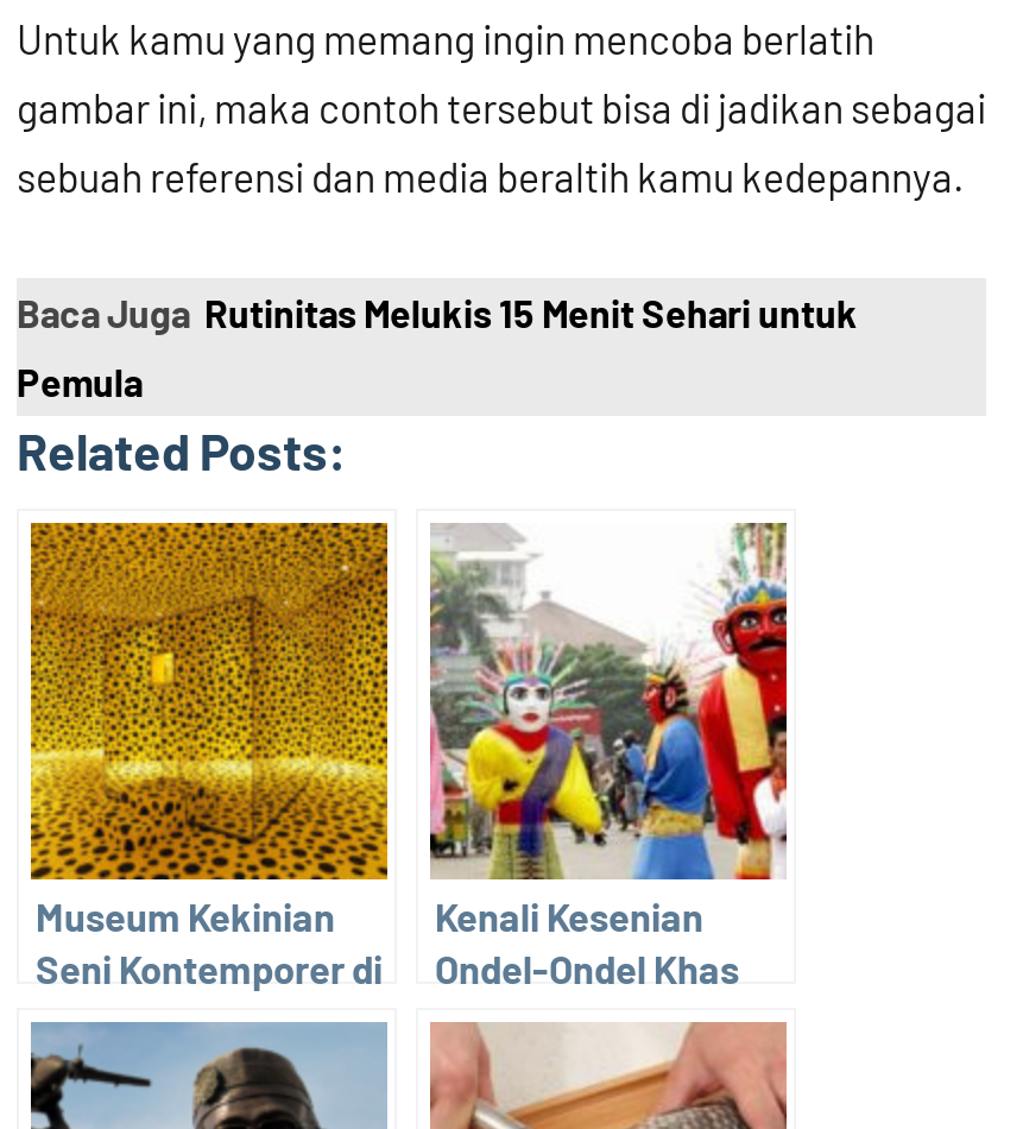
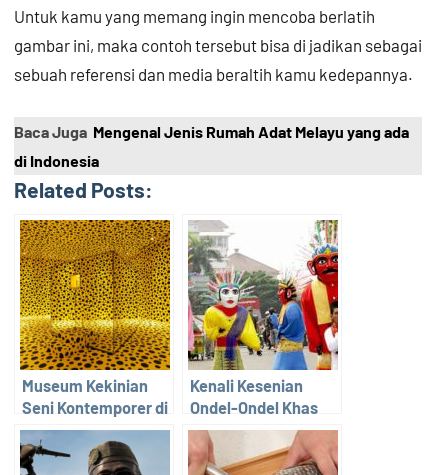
- Baca Juga Rutinitas Melukis 15 Menit Sehari untuk
+ Baca Juga Mengenal Jenis Rumah Adat Melayu yang ada

- Pemula
+ di Indonesia
